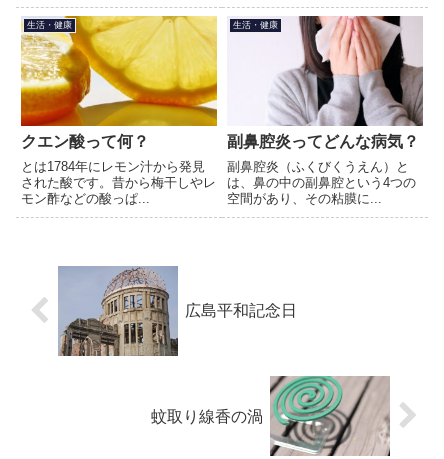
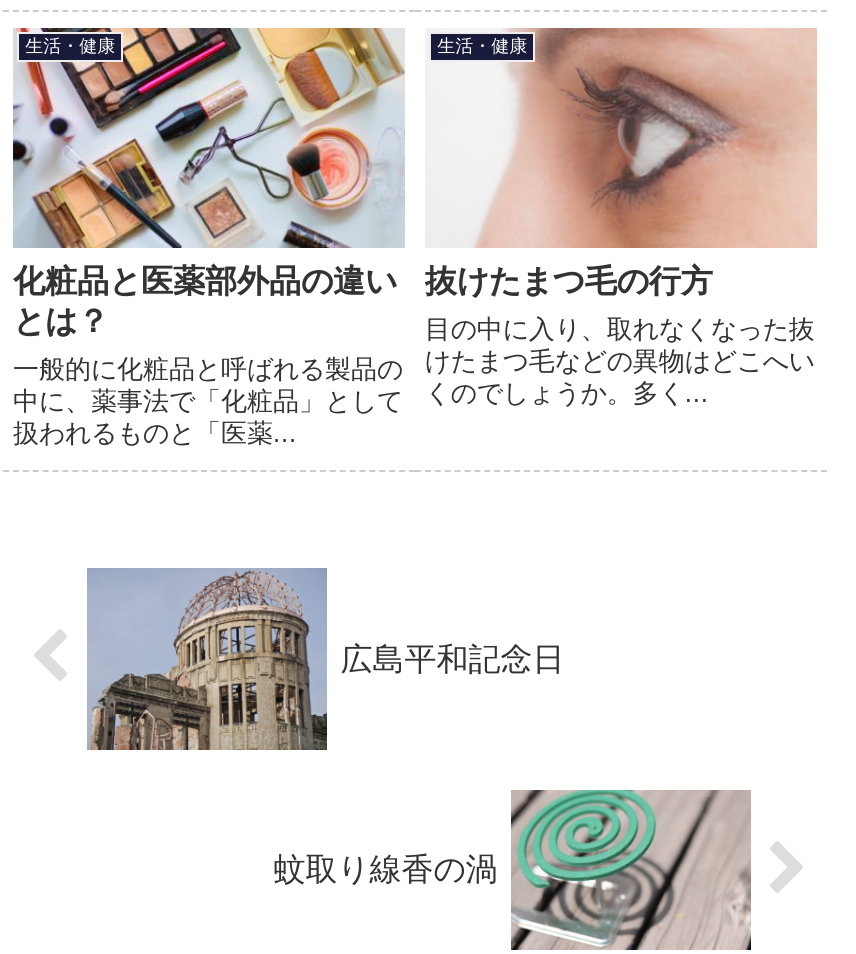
- [image]
- クエン酸って何？
+ [image]
+ 化粧品と医薬部外品の違い
+ とは？

- [image]
- 副鼻腔炎ってどんな病気？
+ [image]
+ 抜けたまつ毛の行方

- とは1784年にレモン汁から発見
- された酸です。昔から梅干しやレ
- モン酢などの酸っぱ...
+ 一般的に化粧品と呼ばれる製品の
+ 中に、薬事法で「化粧品」として
+ 扱われるものと「医薬...

- 副鼻腔炎（ふくびくうえん）と
- は、鼻の中の副鼻腔という4つの
- 空間があり、その粘膜に...
+ 目の中に入り、取れなくなった抜
+ けたまつ毛などの異物はどこへい
+ くのでしょうか。多く...
